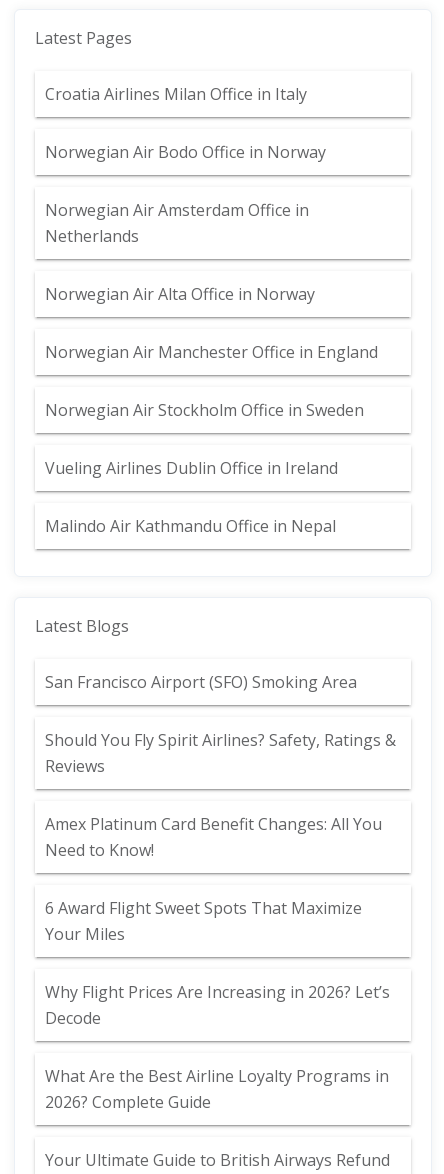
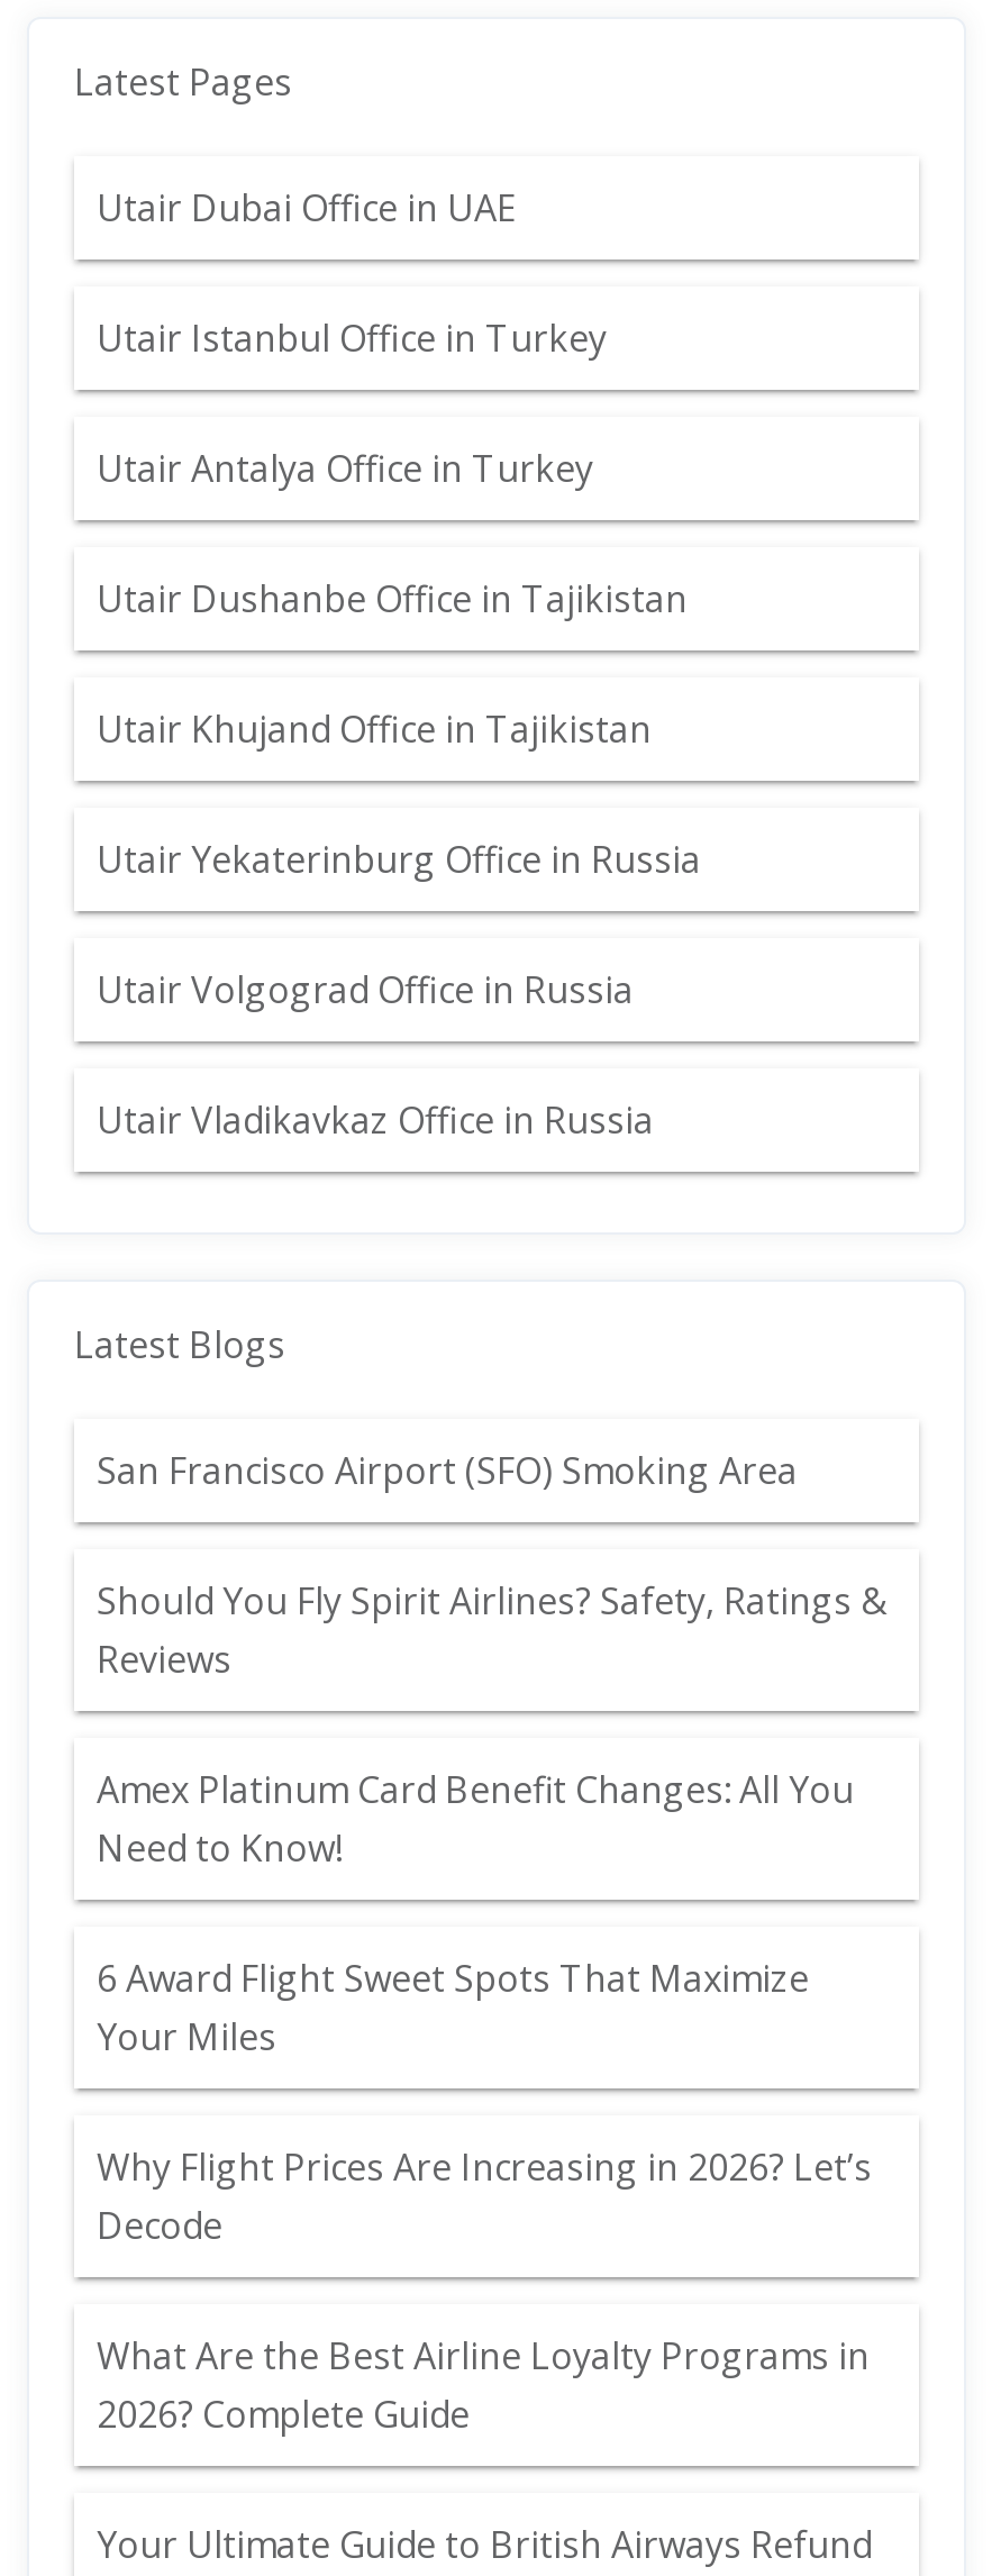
- Croatia Airlines Milan Office in Italy
+ Utair Dubai Office in UAE

- Norwegian Air Bodo Office in Norway
+ Utair Istanbul Office in Turkey

- Norwegian Air Amsterdam Office in
- Netherlands
+ Utair Antalya Office in Turkey

- Norwegian Air Alta Office in Norway
+ Utair Dushanbe Office in Tajikistan

- Norwegian Air Manchester Office in England
+ Utair Khujand Office in Tajikistan

- Norwegian Air Stockholm Office in Sweden
+ Utair Yekaterinburg Office in Russia

- Vueling Airlines Dublin Office in Ireland
+ Utair Volgograd Office in Russia

- Malindo Air Kathmandu Office in Nepal
+ Utair Vladikavkaz Office in Russia
